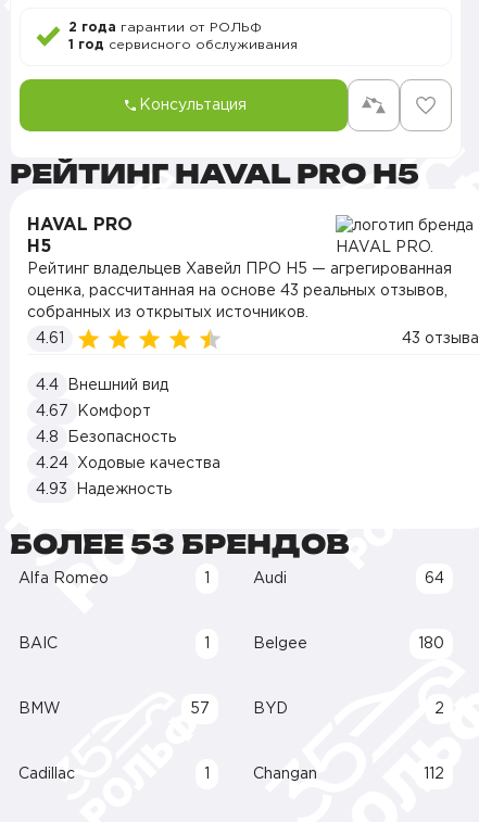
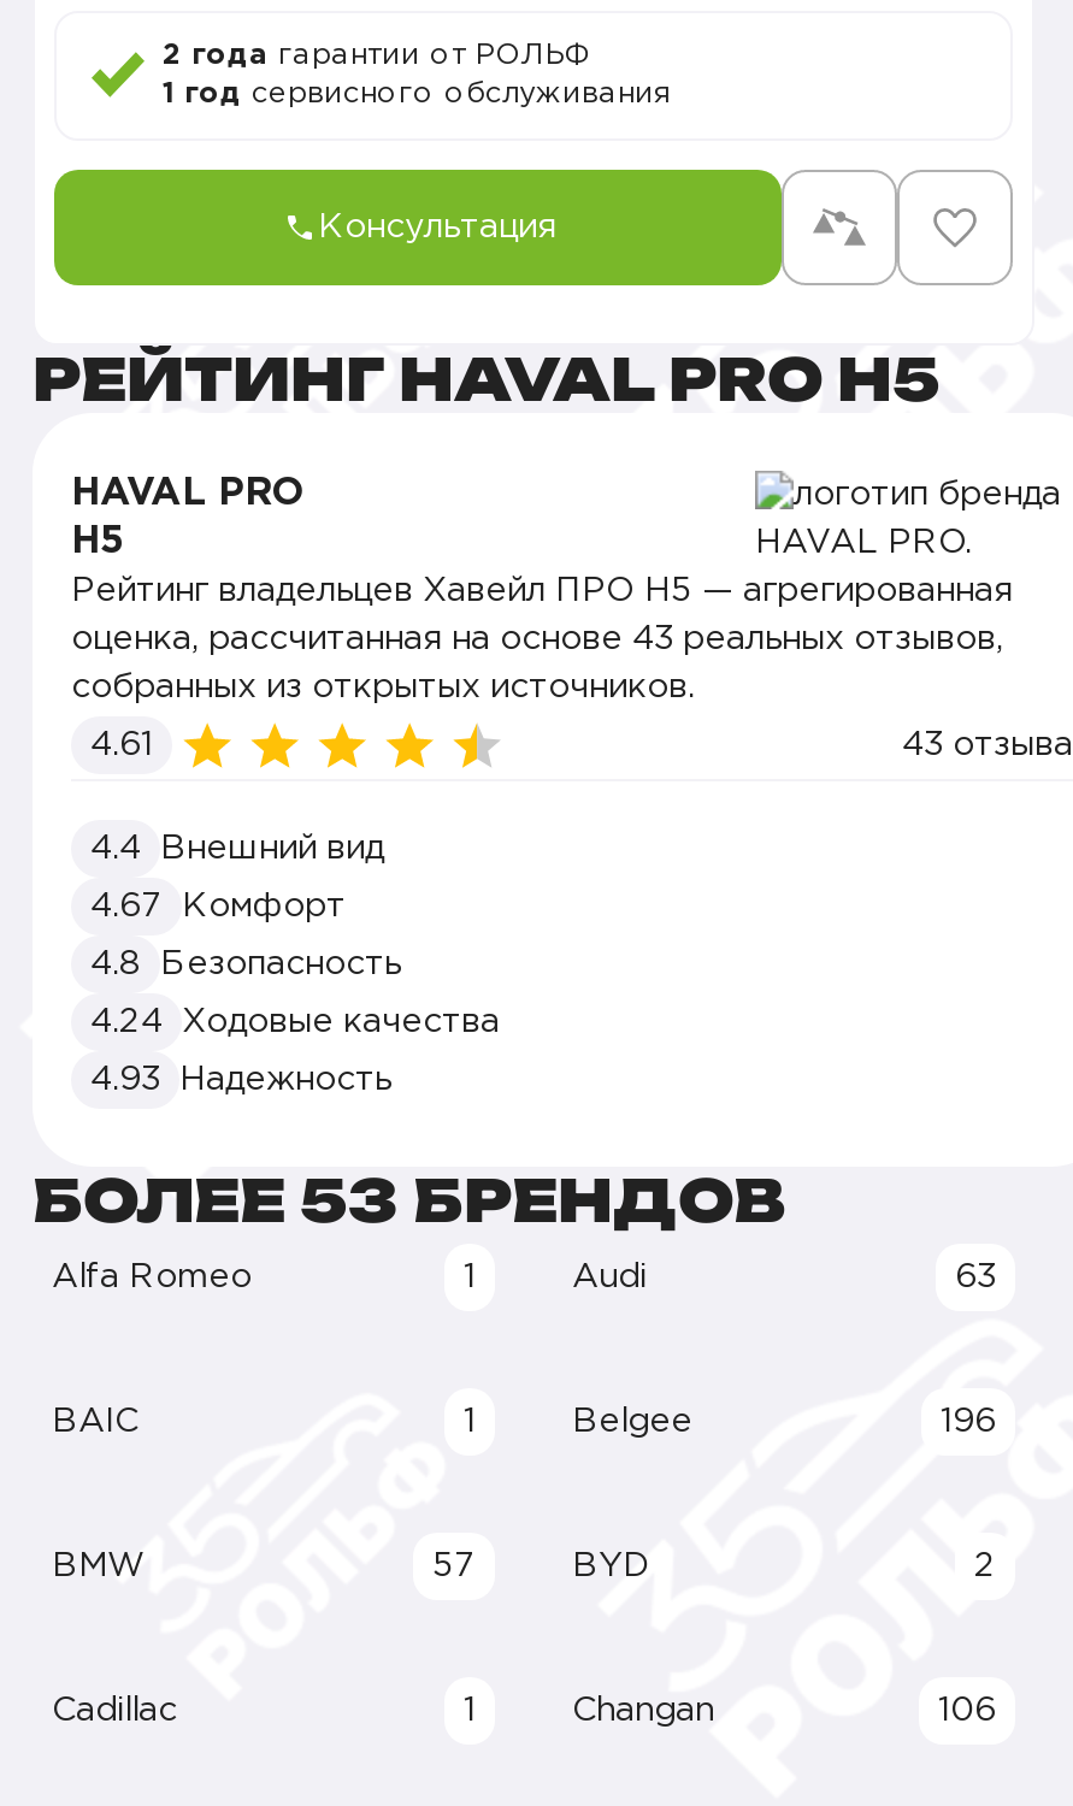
- 64
+ 63

- 180
+ 196

- 112
+ 106
